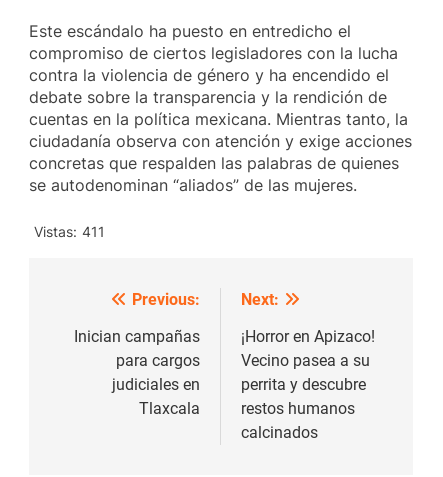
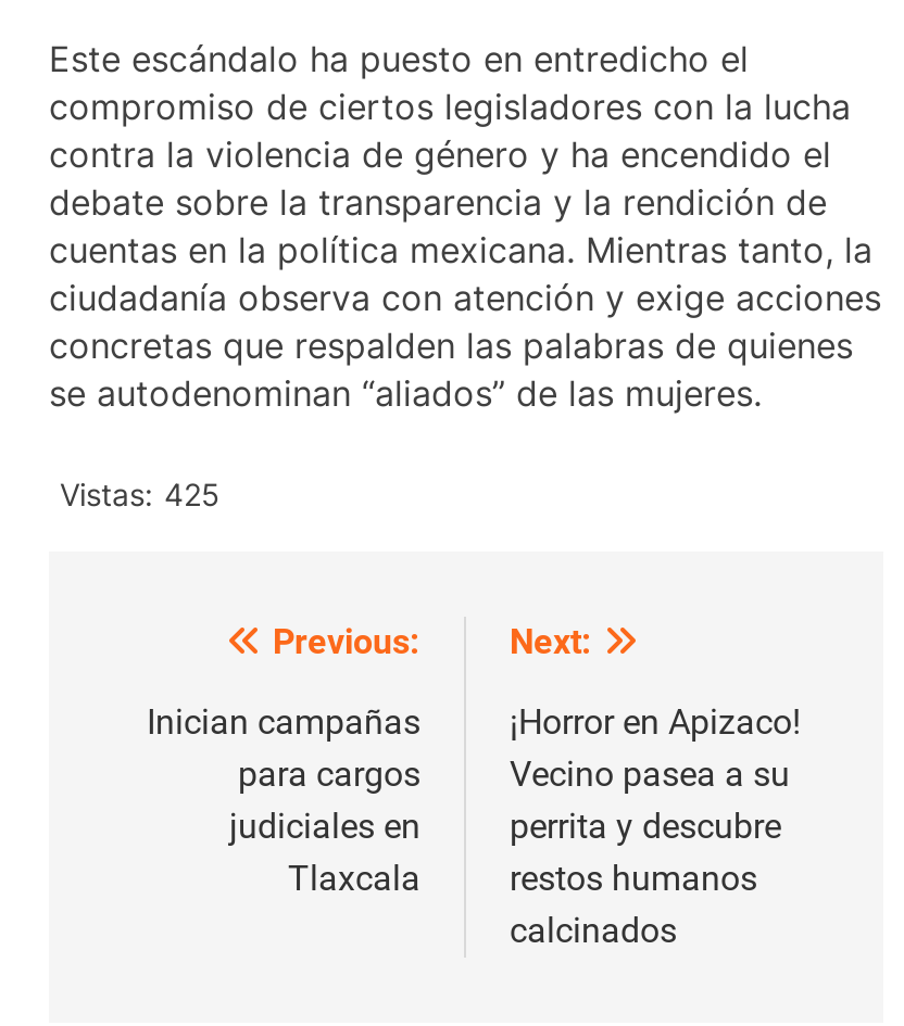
- Vistas: 411
+ Vistas: 425
